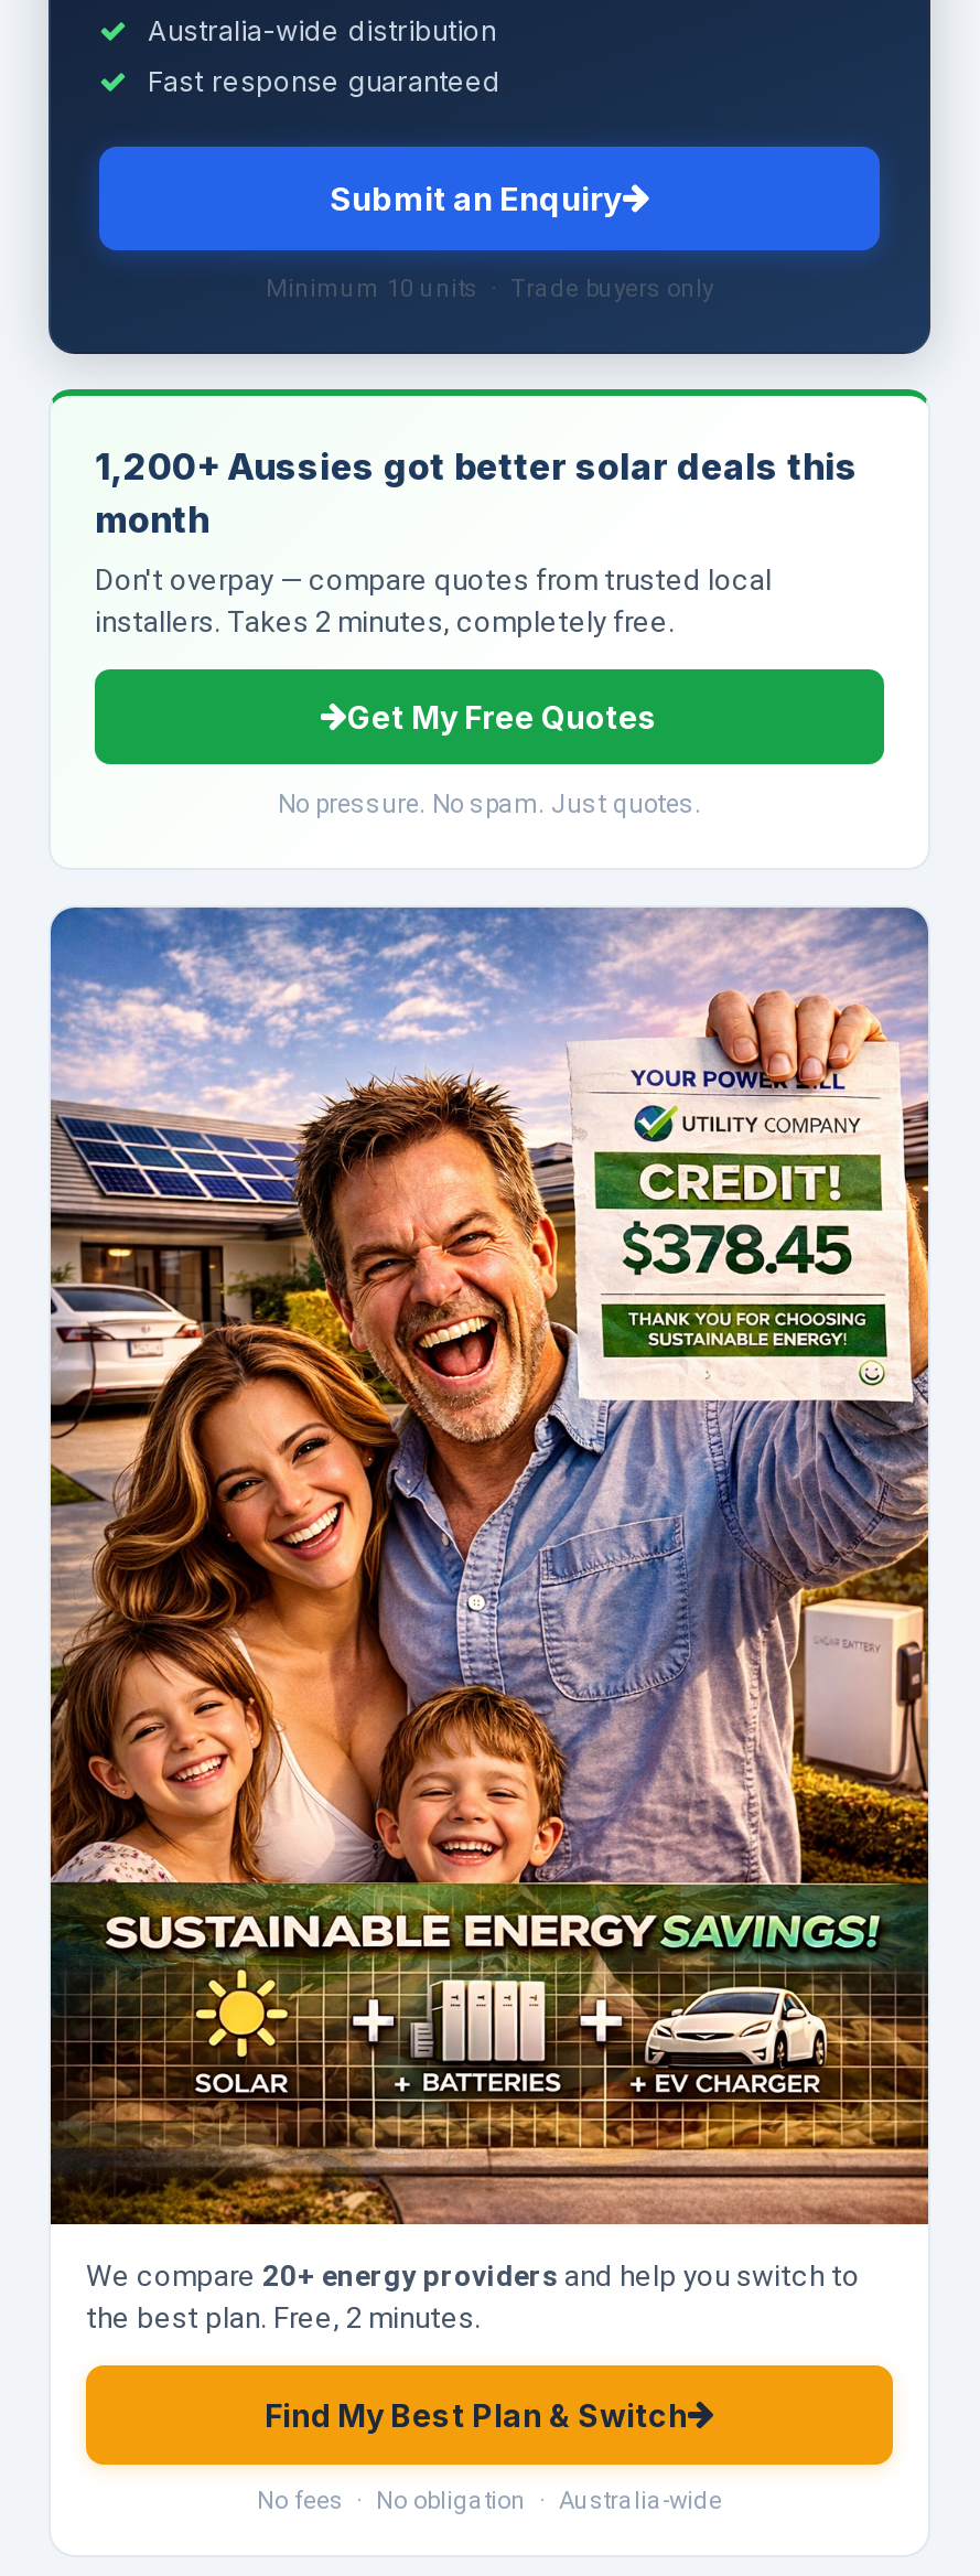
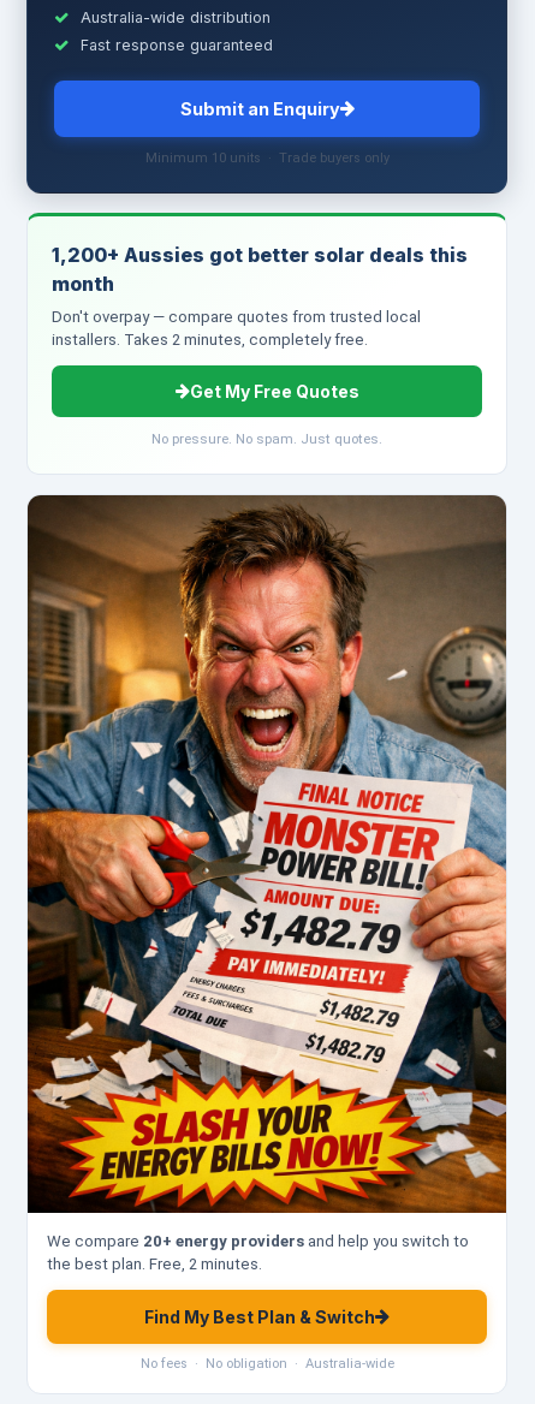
- [image]
+ [image]
